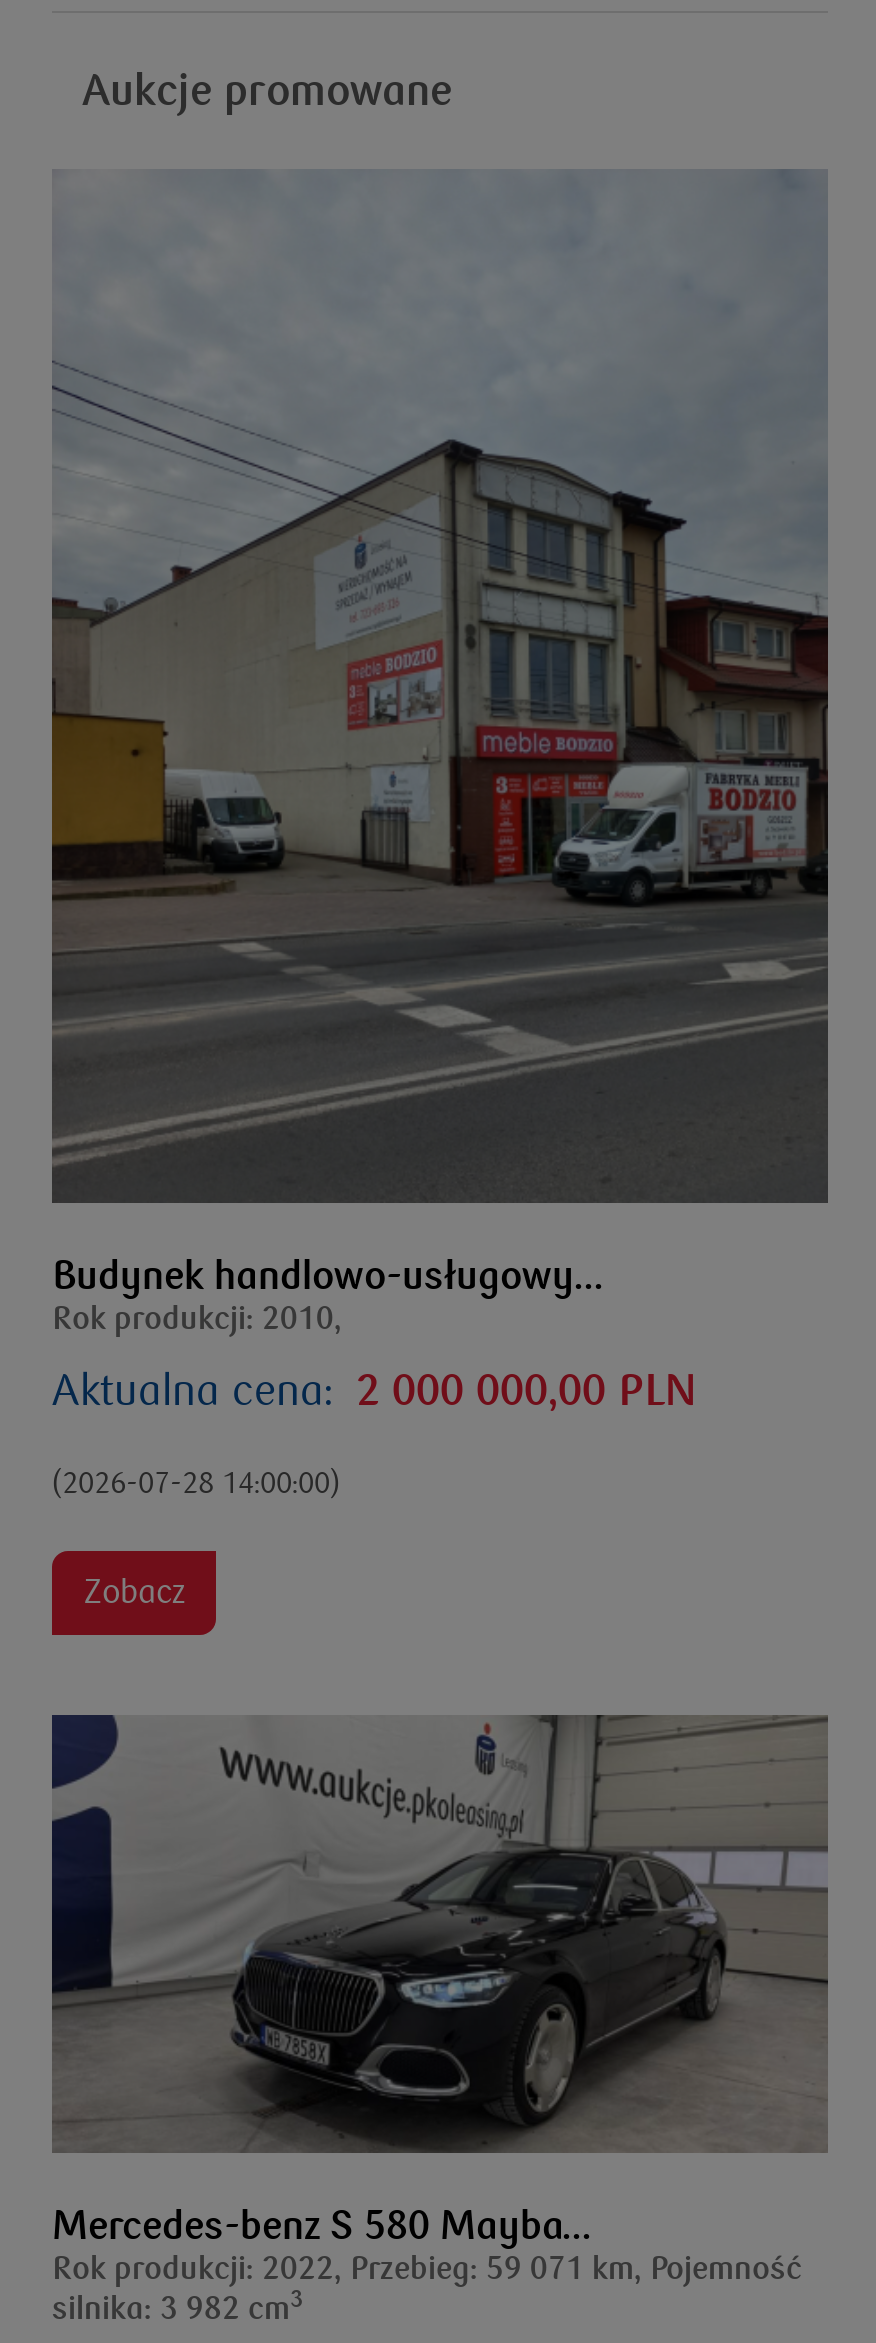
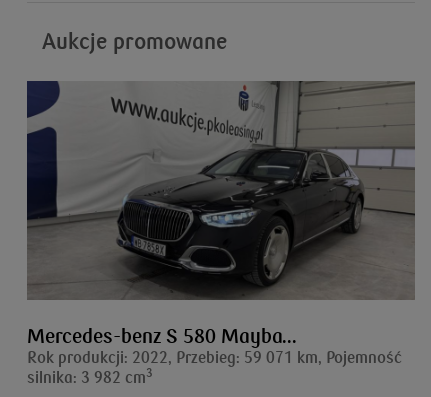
- [image]
- Budynek handlowo-usługowy...
- Rok produkcji: 2010,
- Aktualna cena: 2 000 000,00 PLN
- (2026-07-28 14:00:00)
- Zobacz
